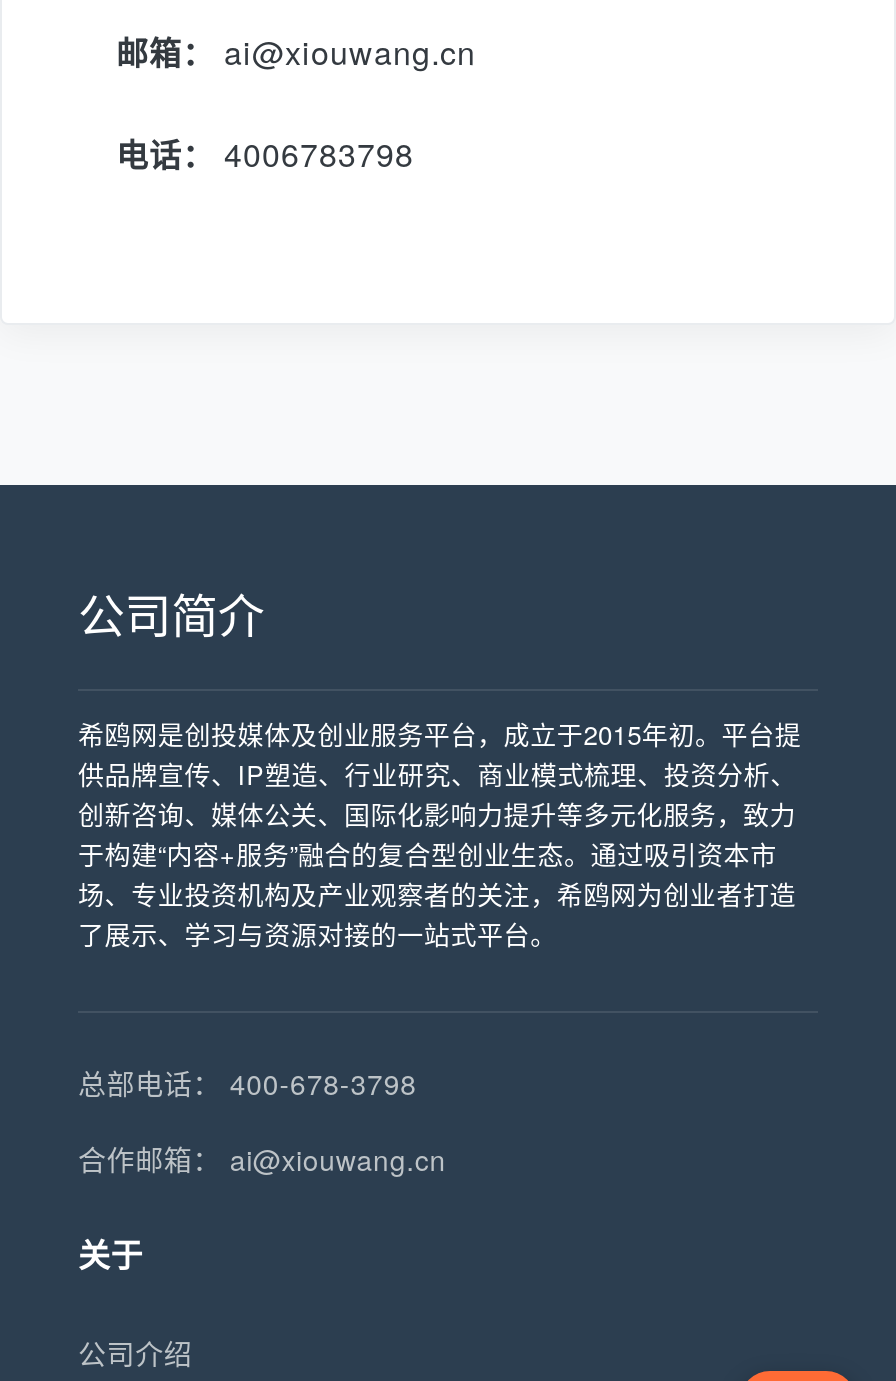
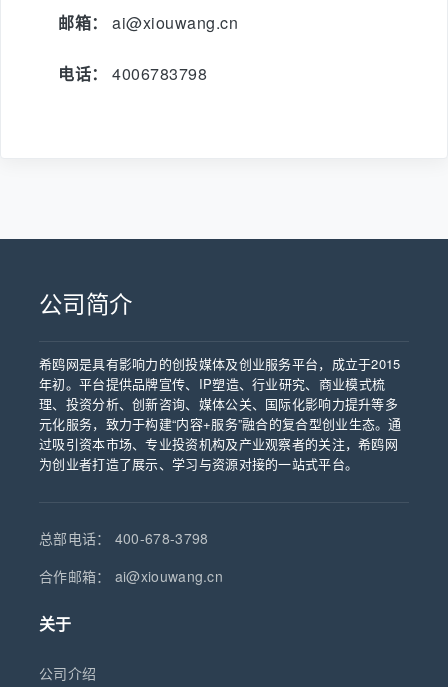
- 希鸥网是创投媒体及创业服务平台，成立于2015年初。平台提
- 供品牌宣传、IP塑造、行业研究、商业模式梳理、投资分析、
- 创新咨询、媒体公关、国际化影响力提升等多元化服务，致力
- 于构建“内容+服务”融合的复合型创业生态。通过吸引资本市
- 场、专业投资机构及产业观察者的关注，希鸥网为创业者打造
- 了展示、学习与资源对接的一站式平台。
+ 希鸥网是具有影响力的创投媒体及创业服务平台，成立于2015
+ 年初。平台提供品牌宣传、IP塑造、行业研究、商业模式梳
+ 理、投资分析、创新咨询、媒体公关、国际化影响力提升等多
+ 元化服务，致力于构建“内容+服务”融合的复合型创业生态。通
+ 过吸引资本市场、专业投资机构及产业观察者的关注，希鸥网
+ 为创业者打造了展示、学习与资源对接的一站式平台。
